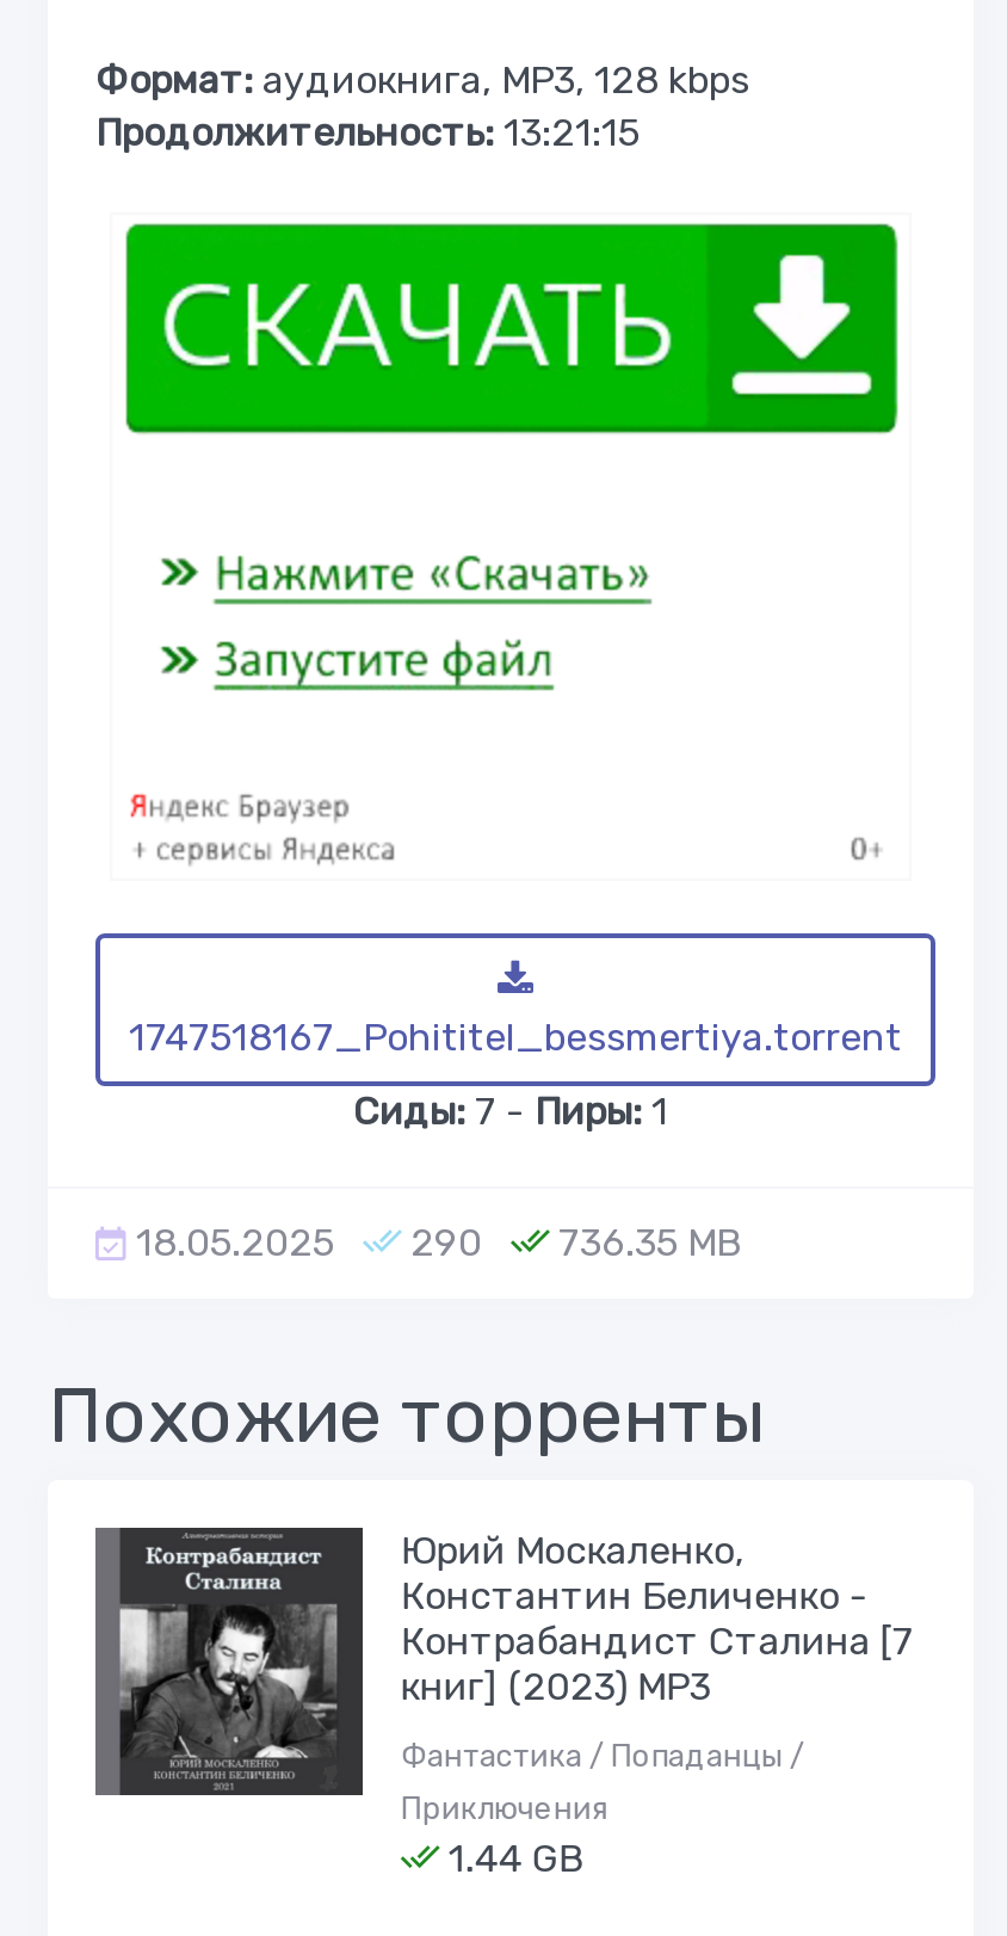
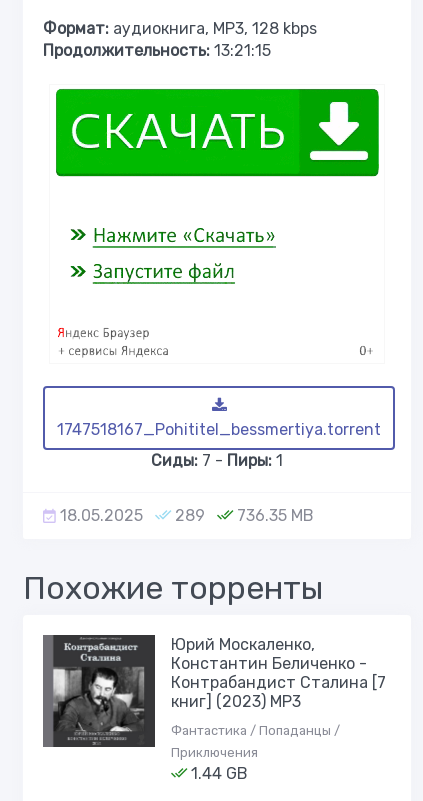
- 18.05.2025 290 736.35 MB
+ 18.05.2025 289 736.35 MB
